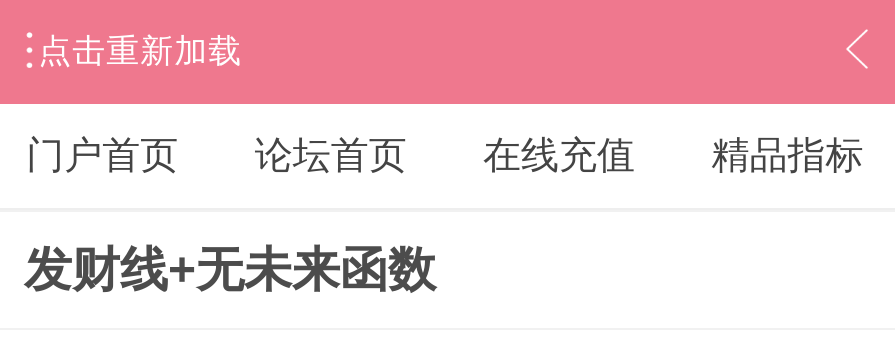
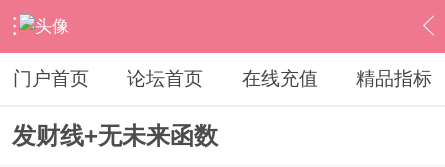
- 点击重新加载
